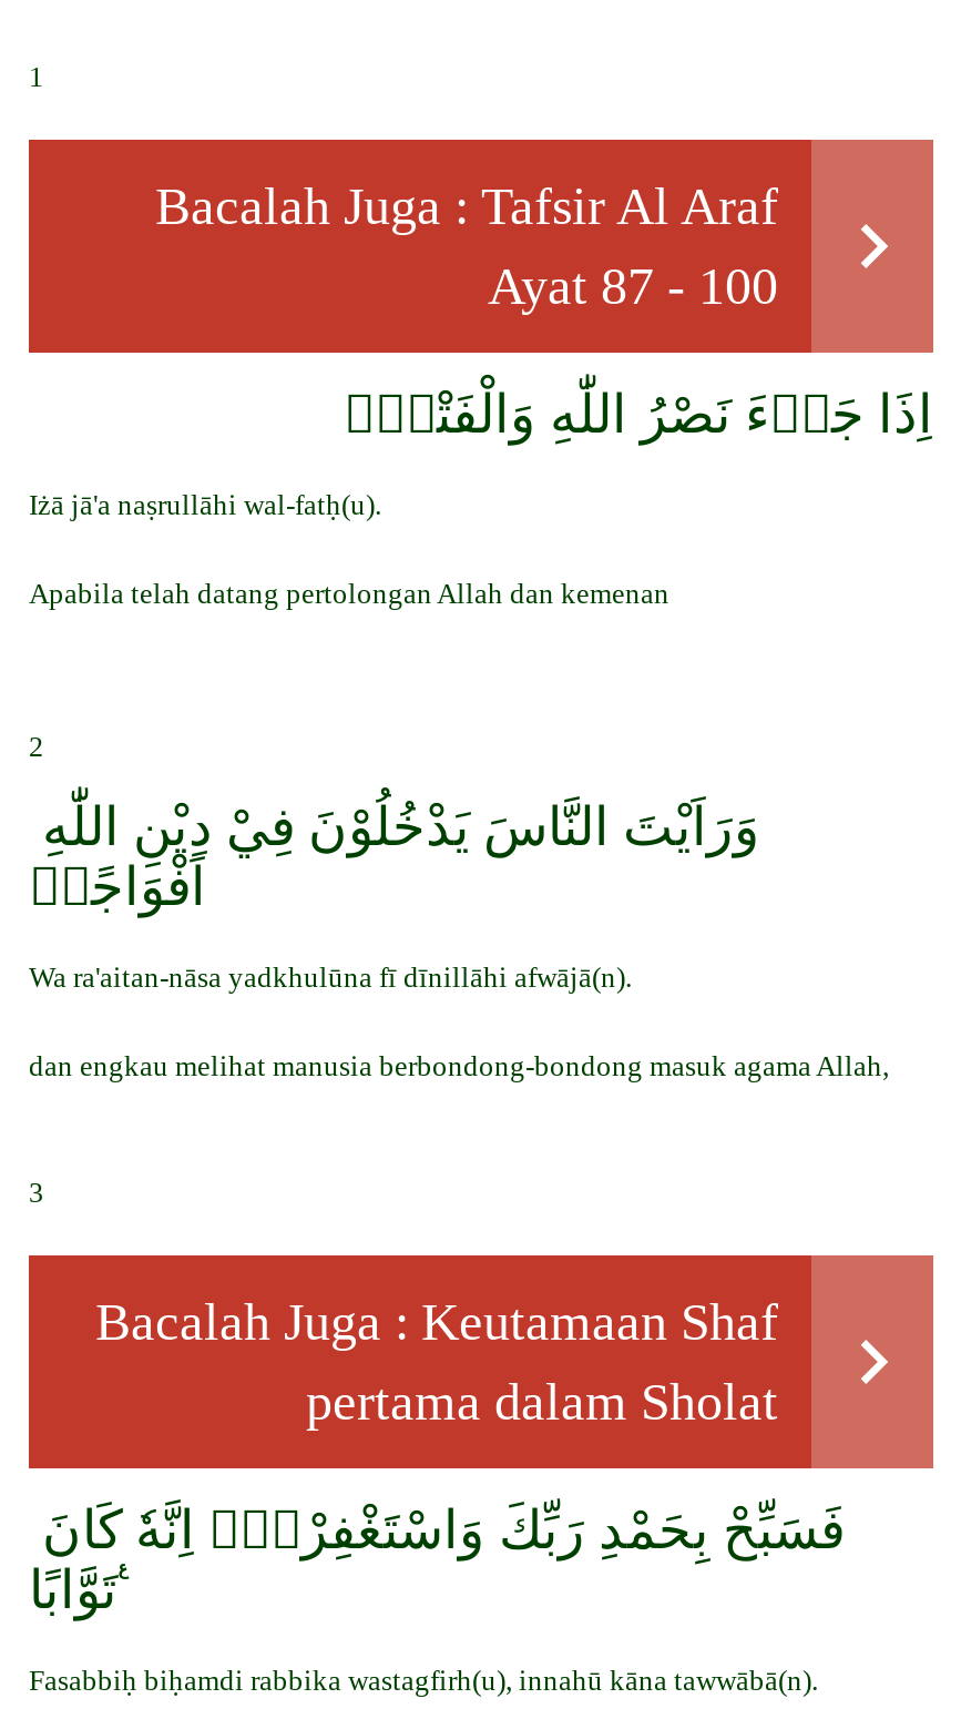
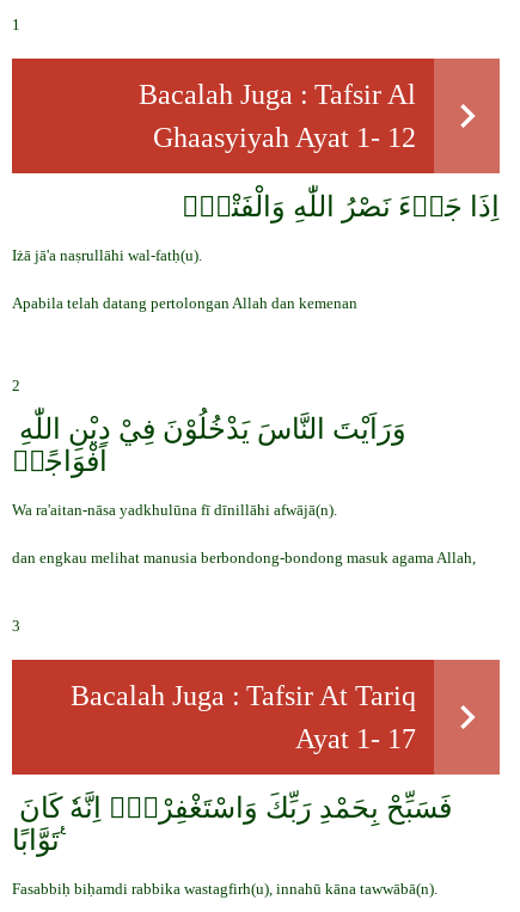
- Bacalah Juga : Tafsir Al Araf
- Ayat 87 - 100
+ Bacalah Juga : Tafsir Al
+ Ghaasyiyah Ayat 1- 12

- Bacalah Juga : Keutamaan Shaf
- pertama dalam Sholat
+ Bacalah Juga : Tafsir At Tariq
+ Ayat 1- 17
